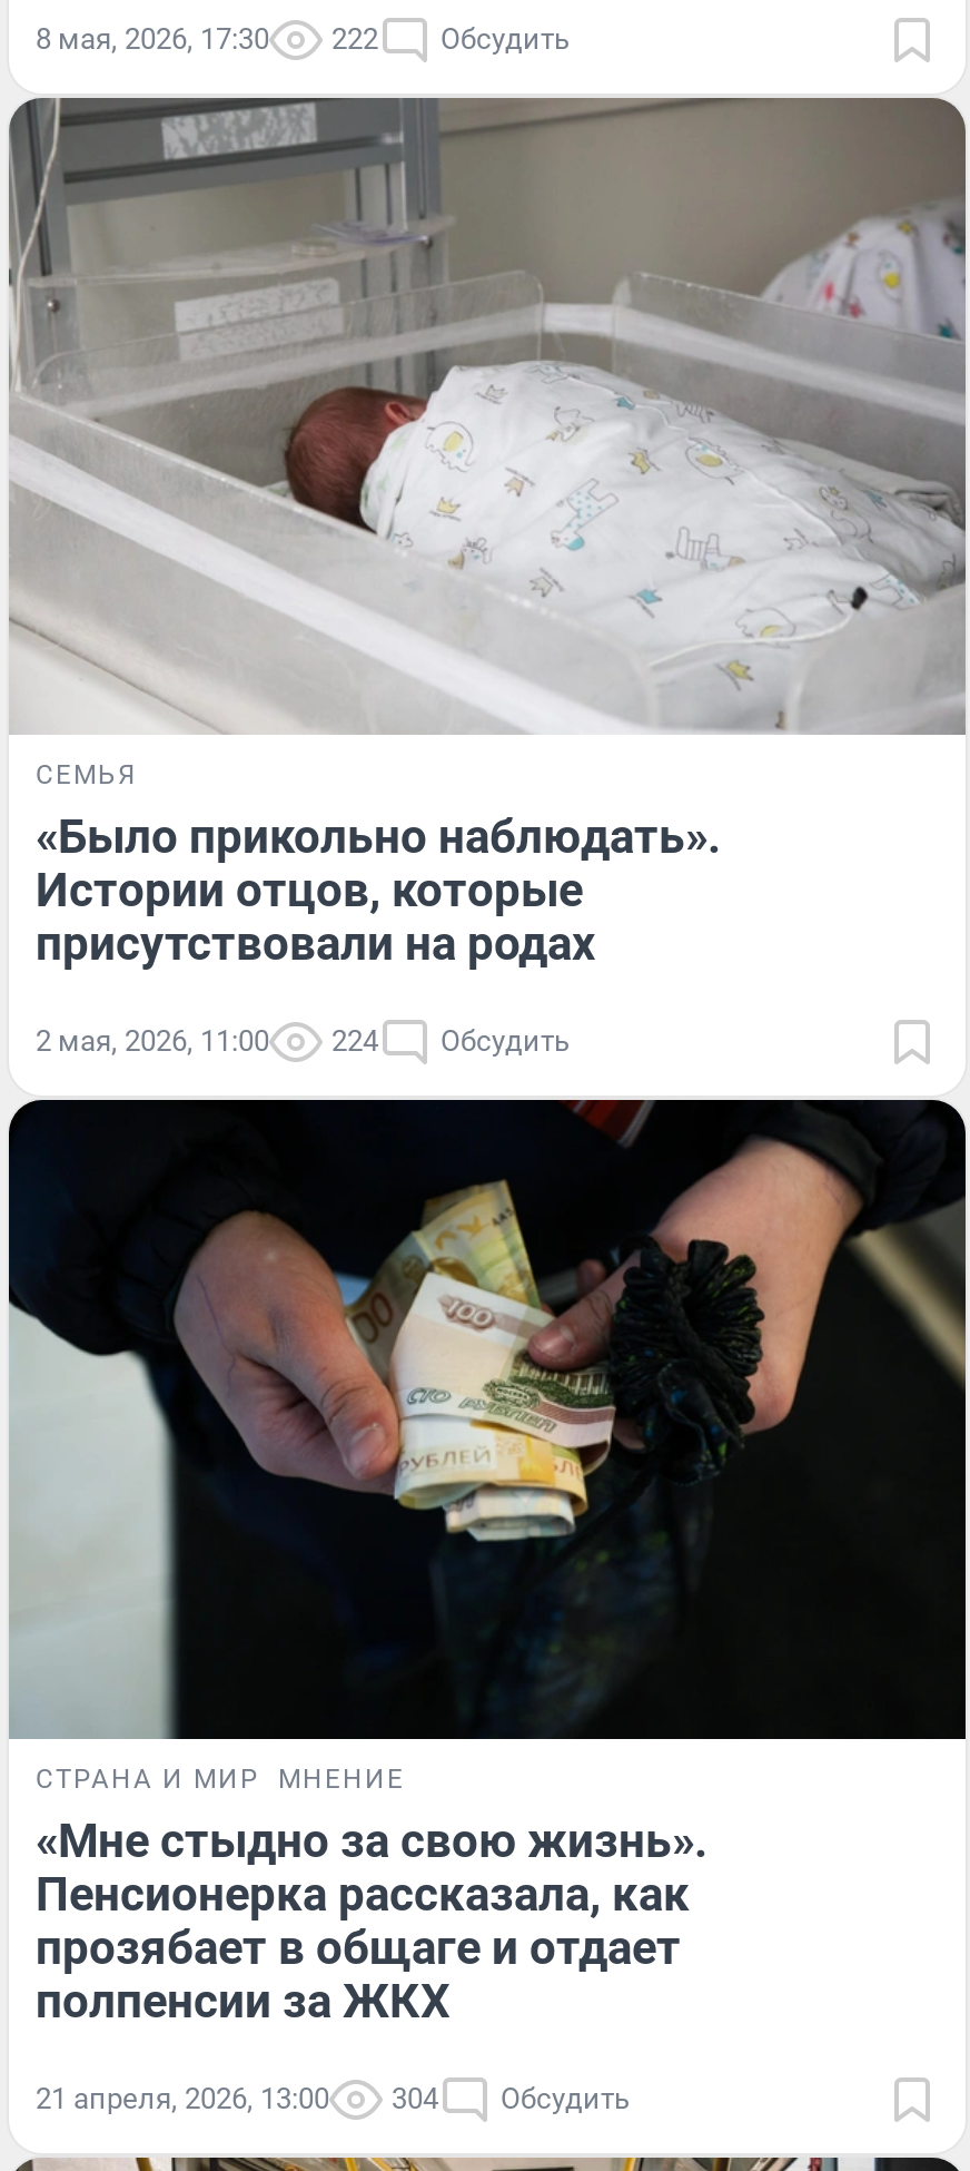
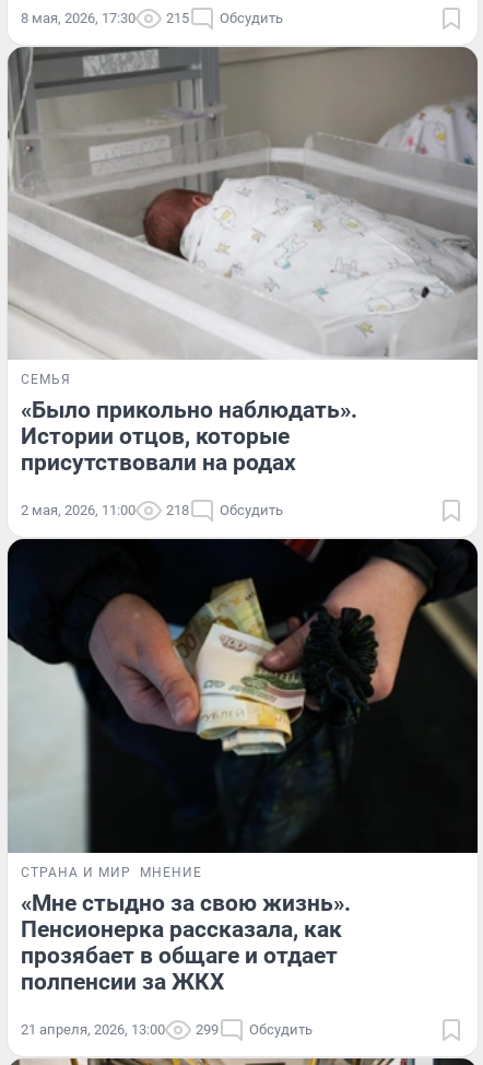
- 8 мая, 2026, 17:30 222 Обсудить
+ 8 мая, 2026, 17:30 215 Обсудить

- 2 мая, 2026, 11:00 224 Обсудить
+ 2 мая, 2026, 11:00 218 Обсудить

- 21 апреля, 2026, 13:00 304 Обсудить
+ 21 апреля, 2026, 13:00 299 Обсудить
